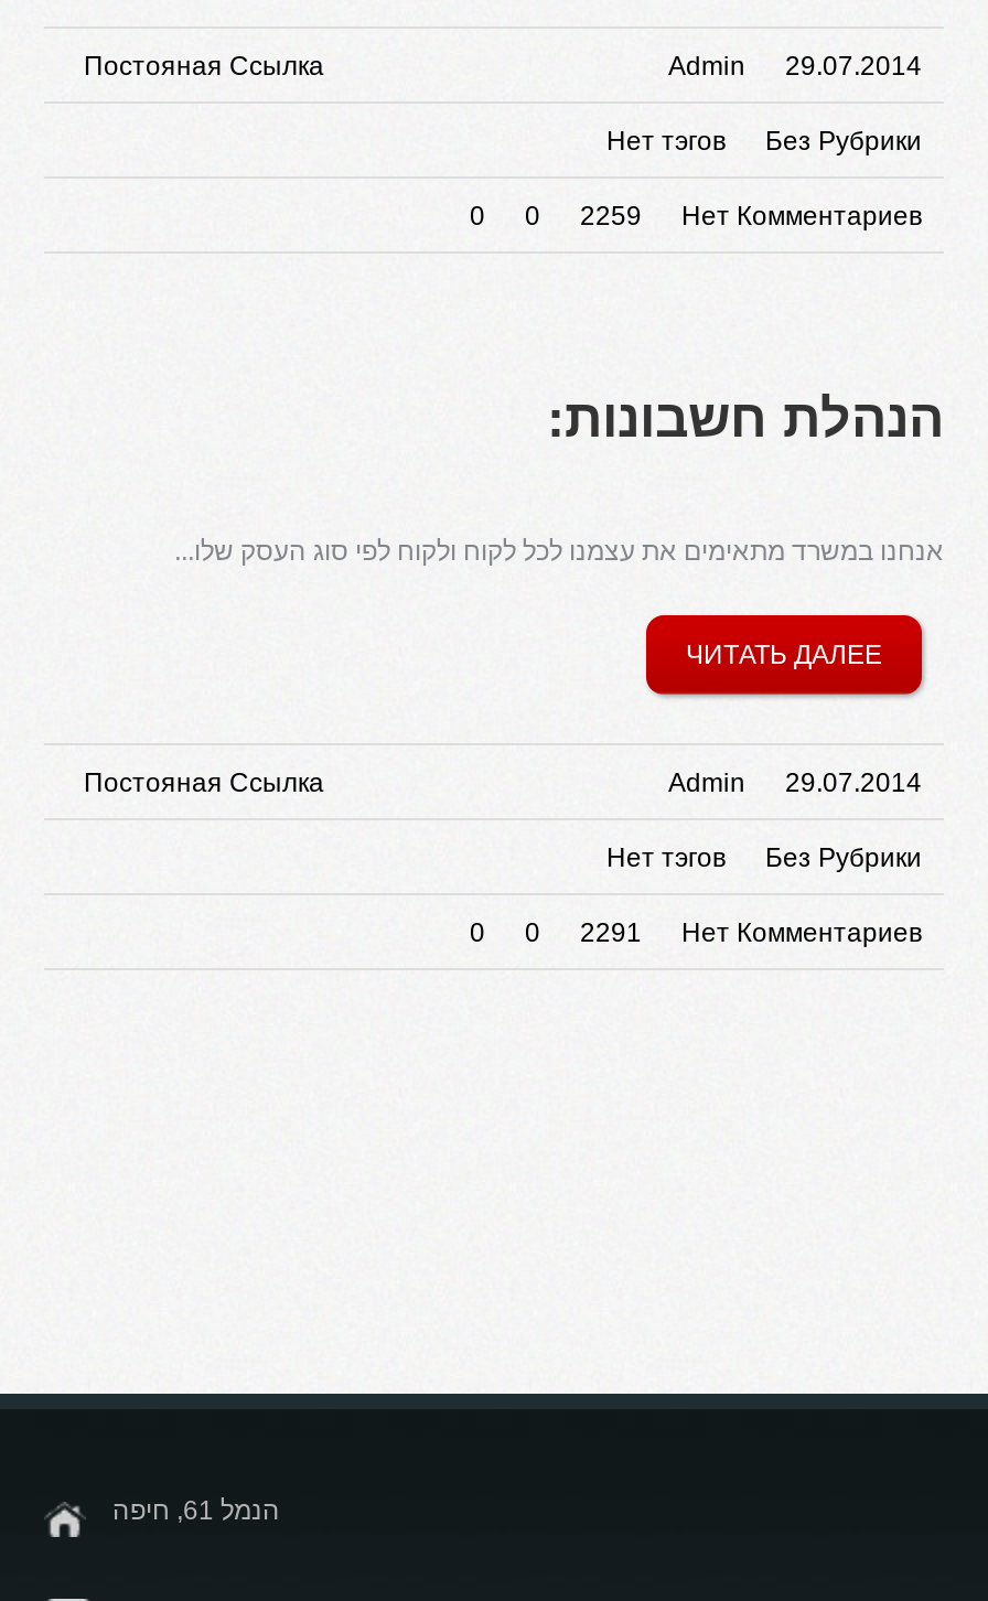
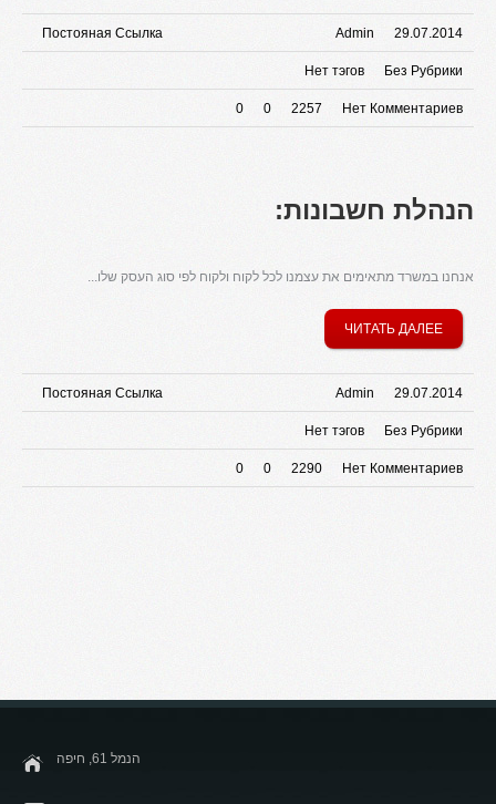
- 0 0 2259 Нет Комментариев
+ 0 0 2257 Нет Комментариев

- 0 0 2291 Нет Комментариев
+ 0 0 2290 Нет Комментариев
